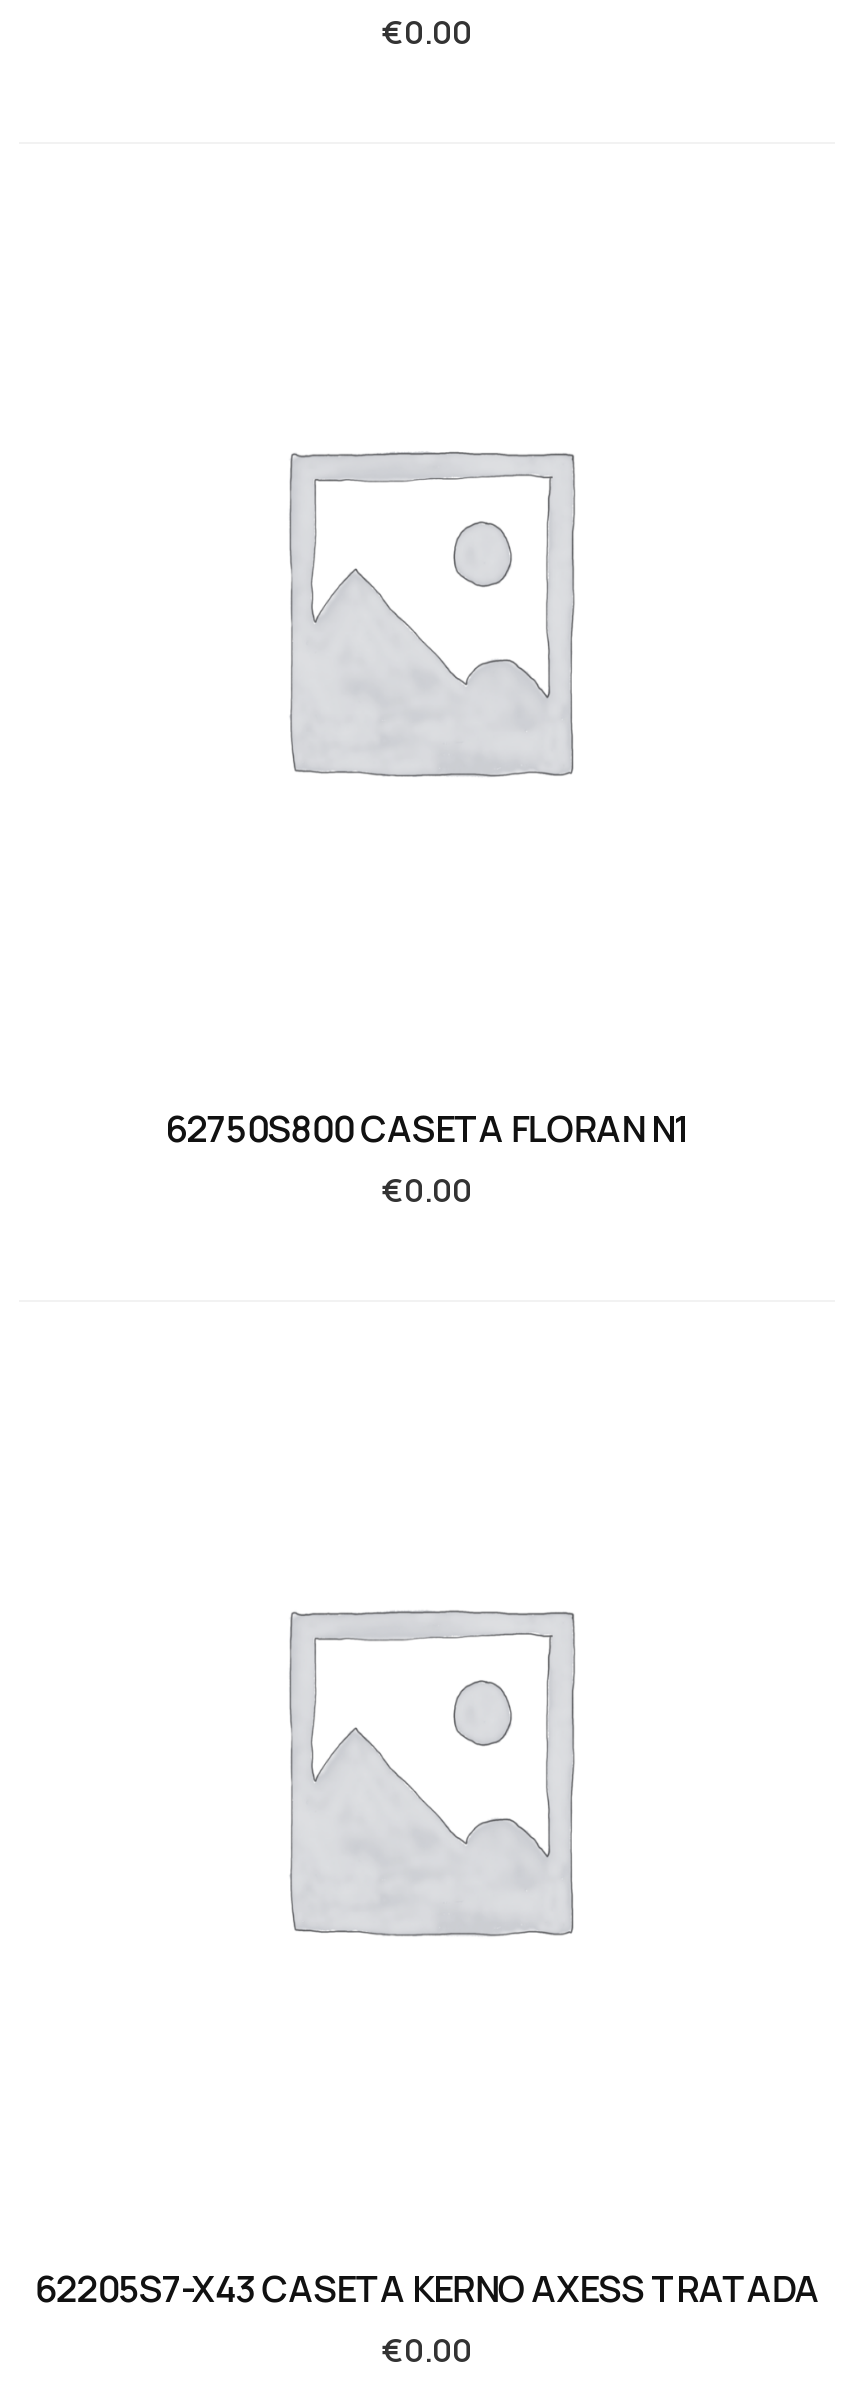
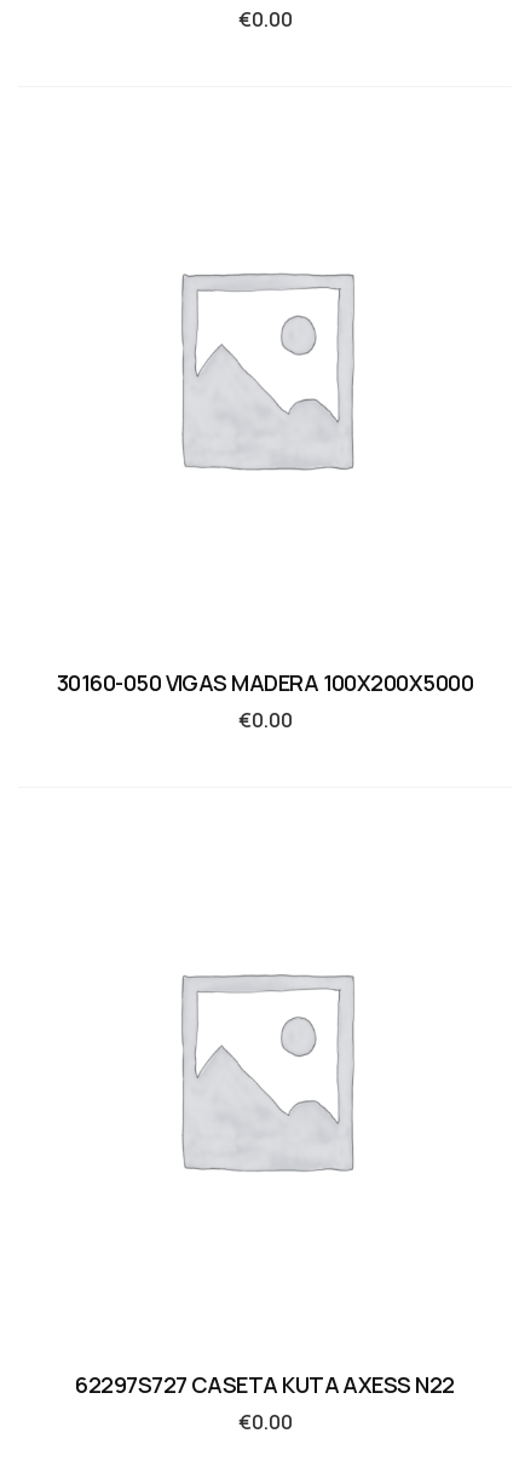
- 62750S800 CASETA FLORAN N1
+ 30160-050 VIGAS MADERA 100X200X5000

- 62205S7-X43 CASETA KERNO AXESS TRATADA
+ 62297S727 CASETA KUTA AXESS N22
